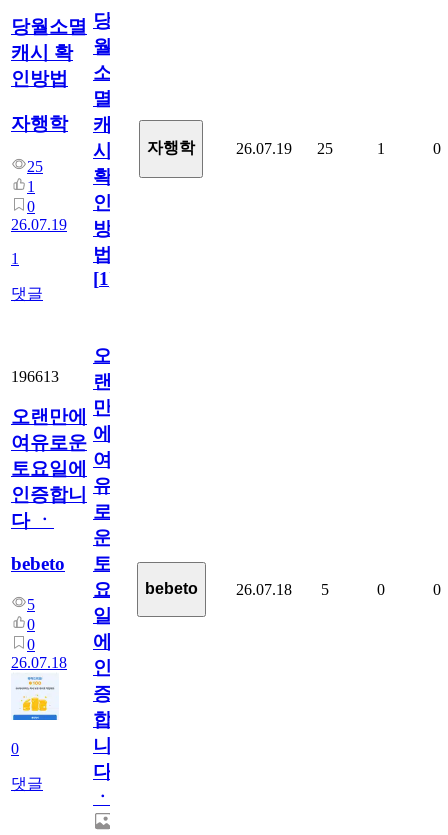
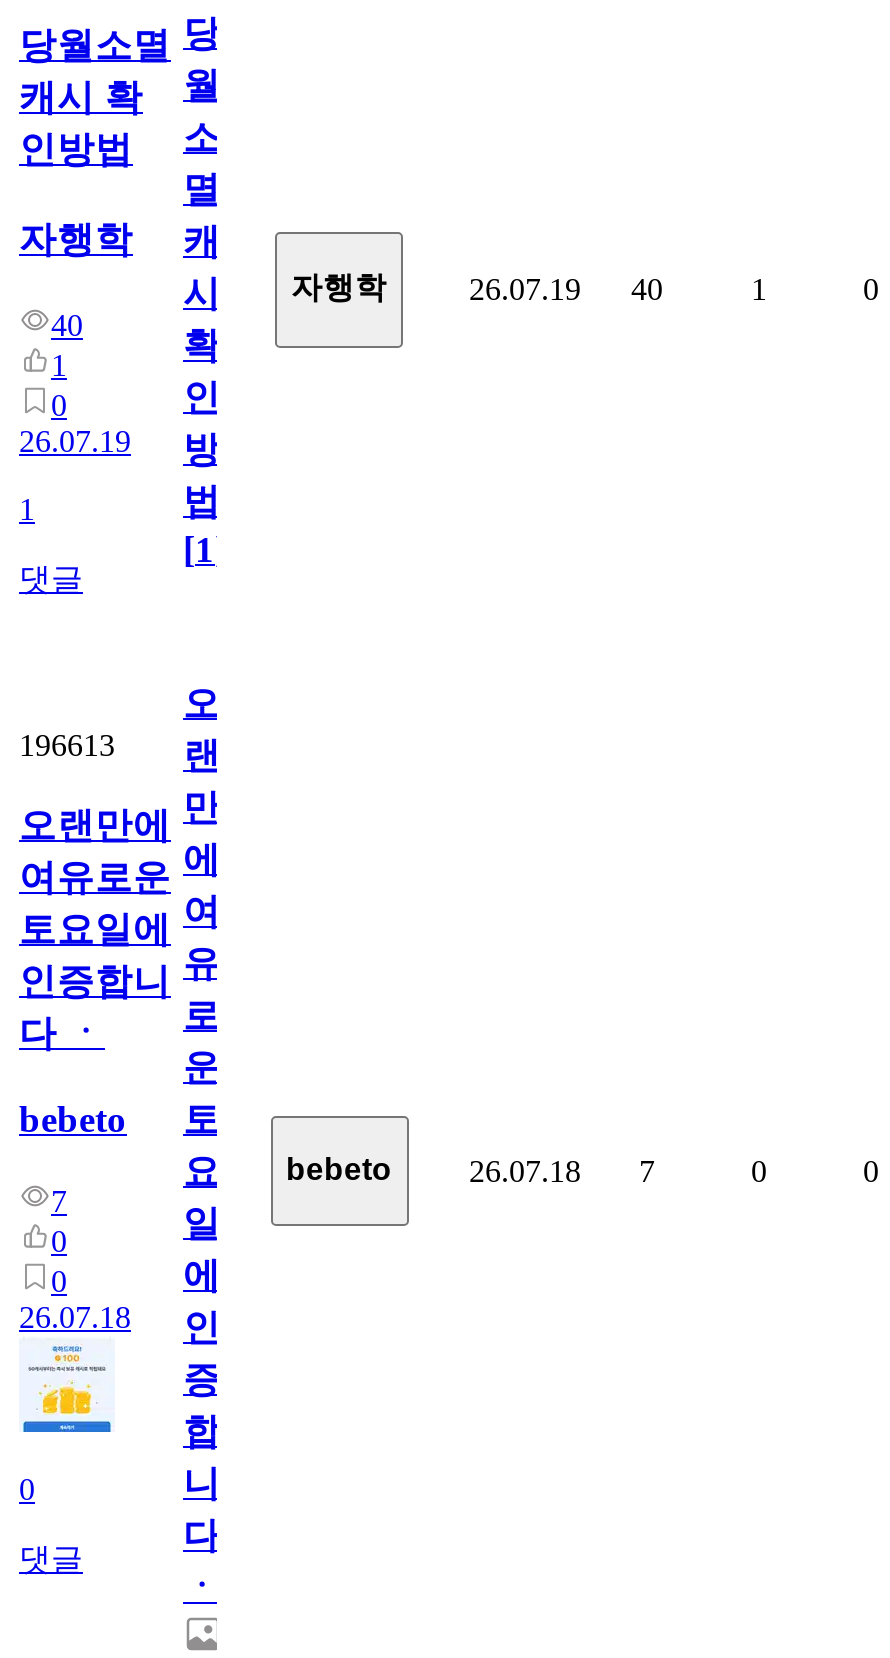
- 26.07.19 25
+ 26.07.19 40

- 25
+ 40

- 26.07.18 5
+ 26.07.18 7

- 5
+ 7
